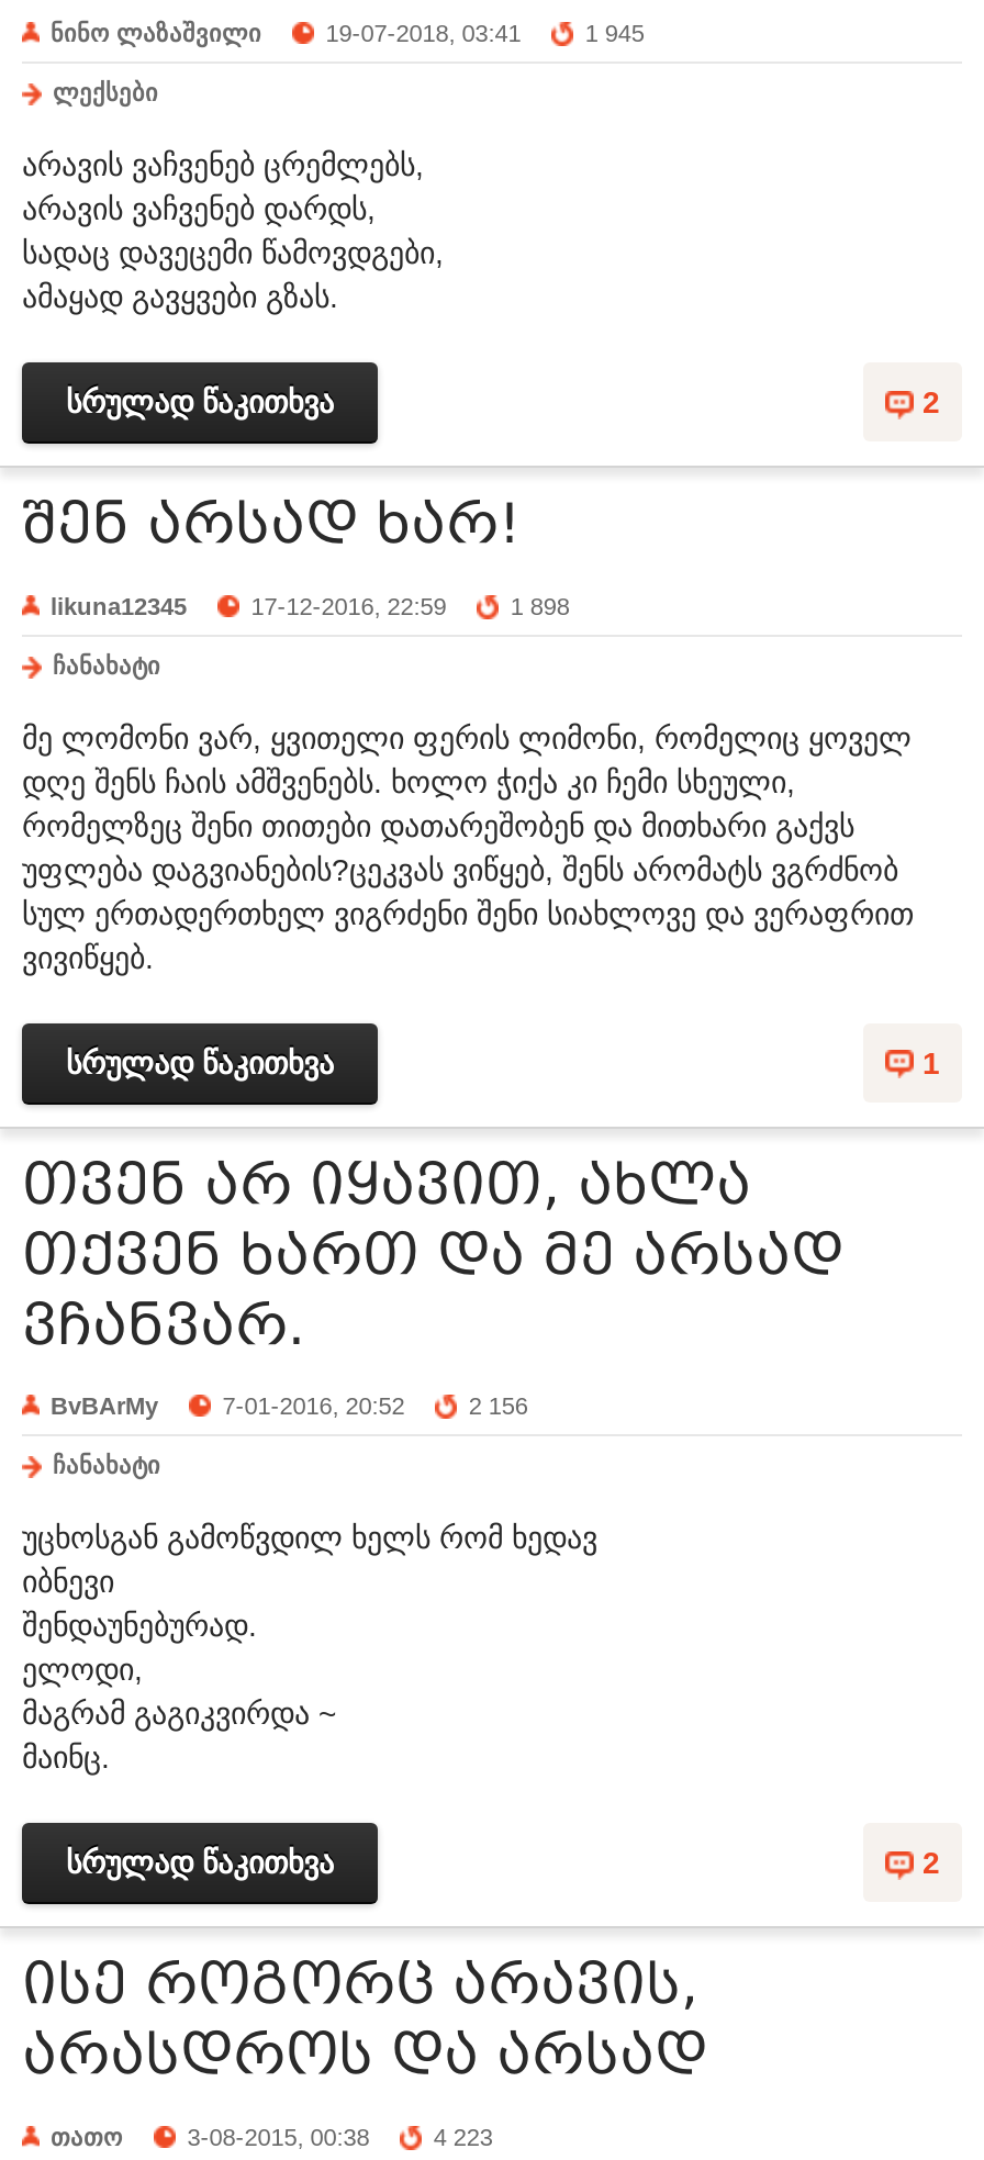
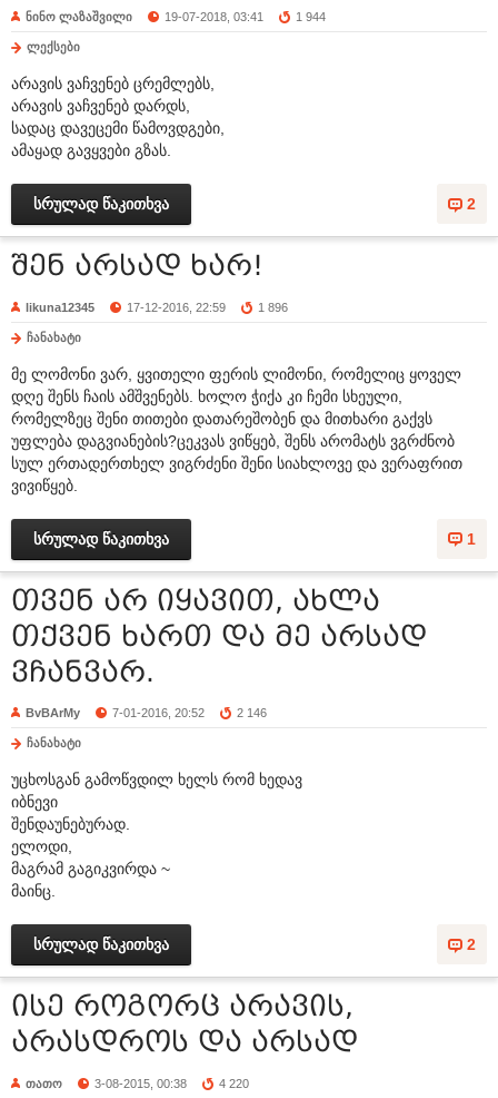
- 1 945
+ 1 944

- 1 898
+ 1 896

- 2 156
+ 2 146

- 4 223
+ 4 220
